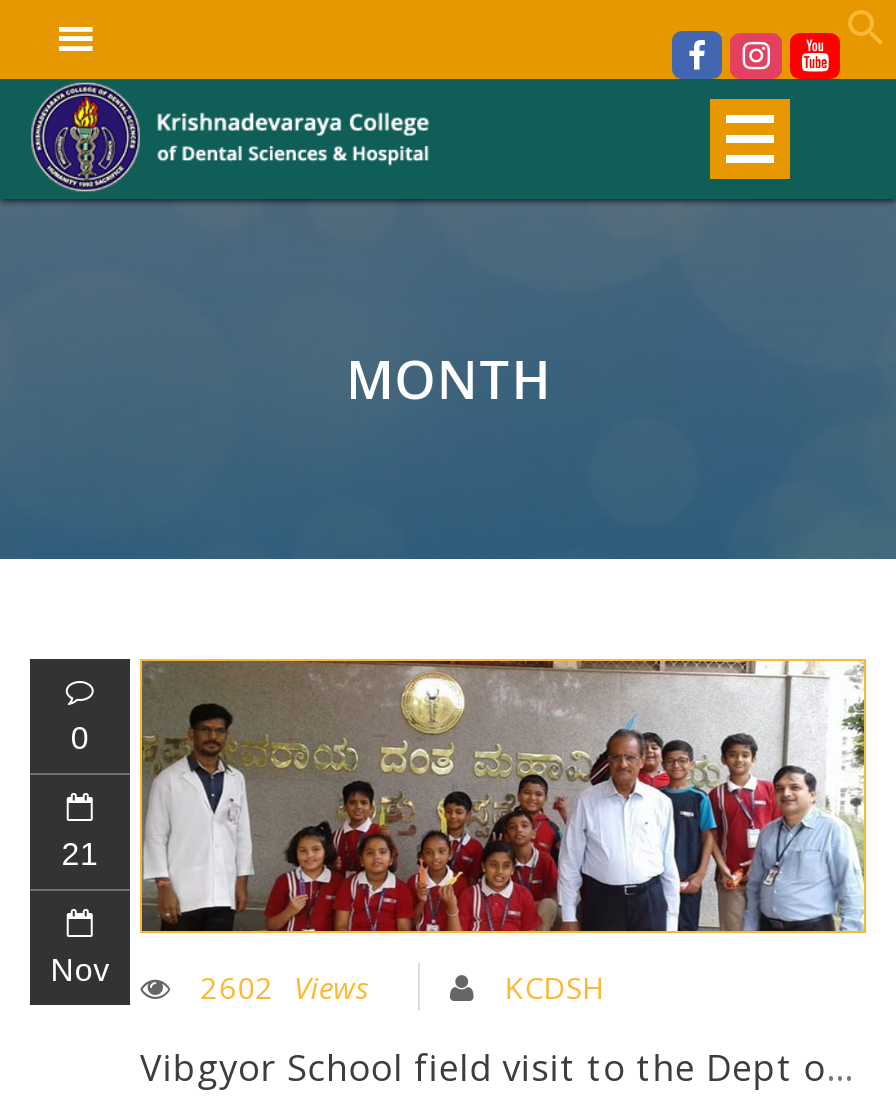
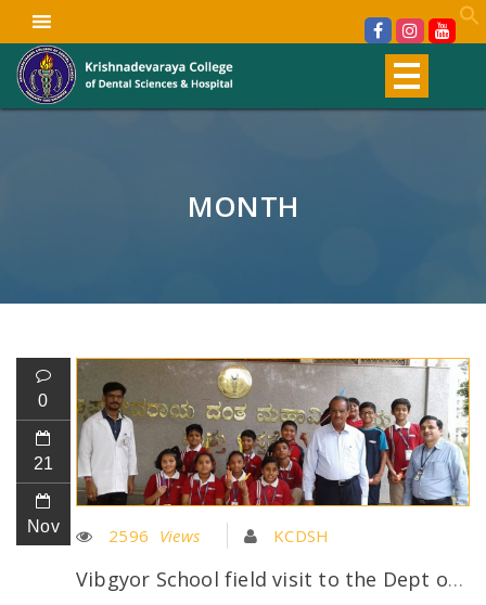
- 2602 Views
+ 2596 Views
